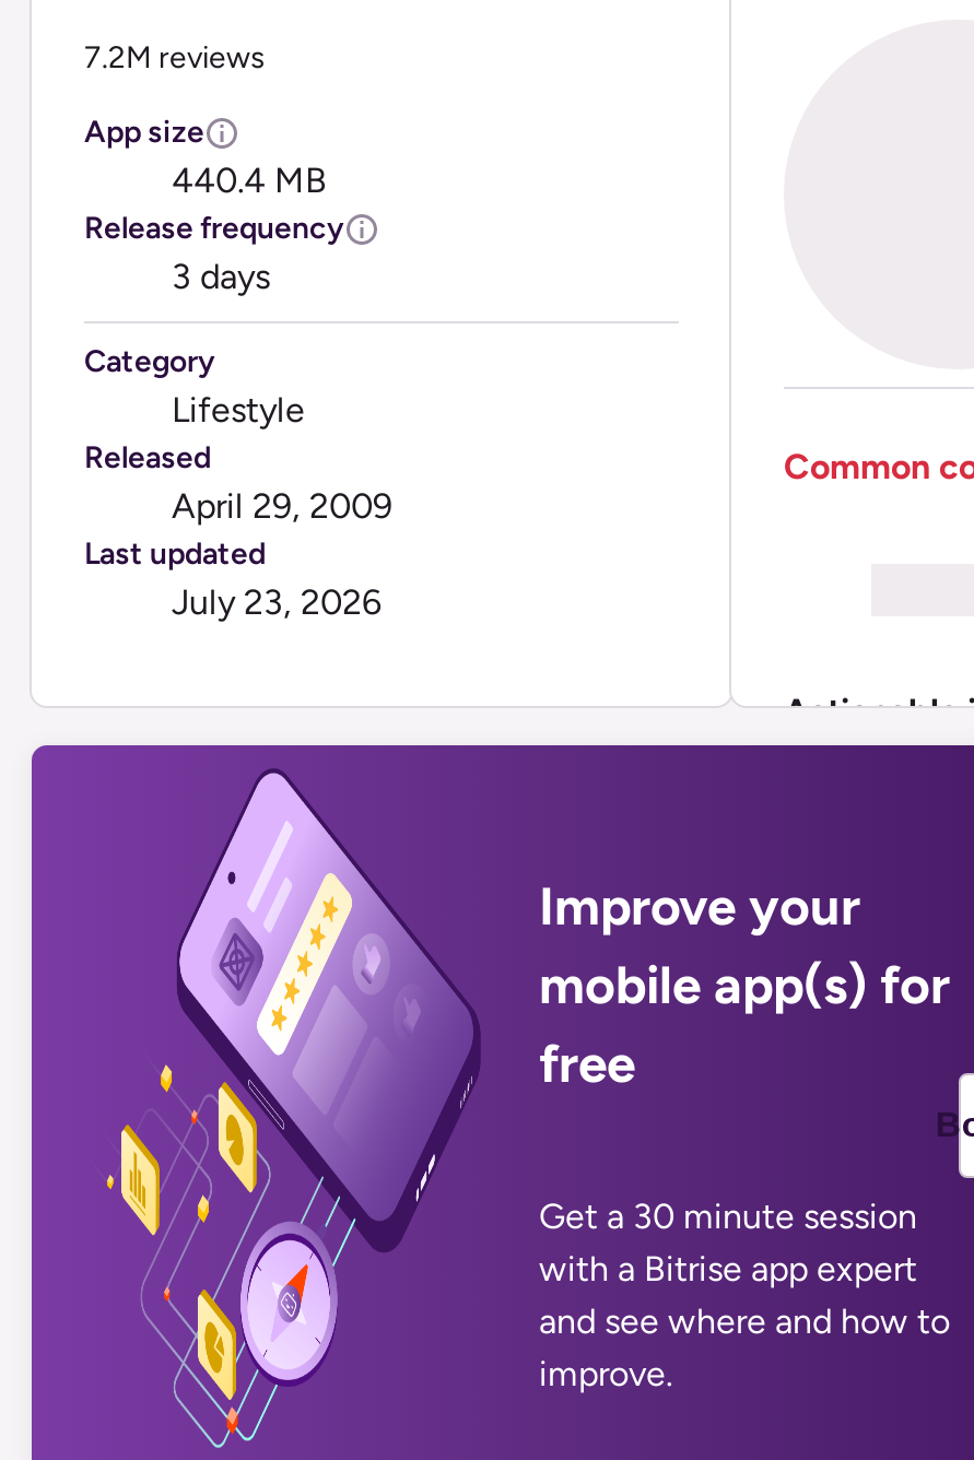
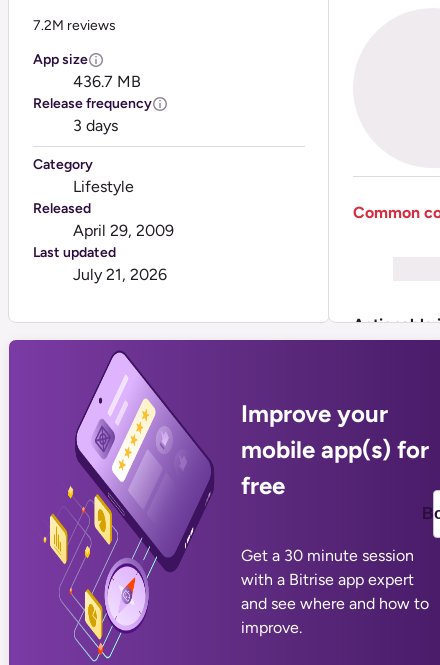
- 440.4 MB
+ 436.7 MB

- July 23, 2026
+ July 21, 2026
